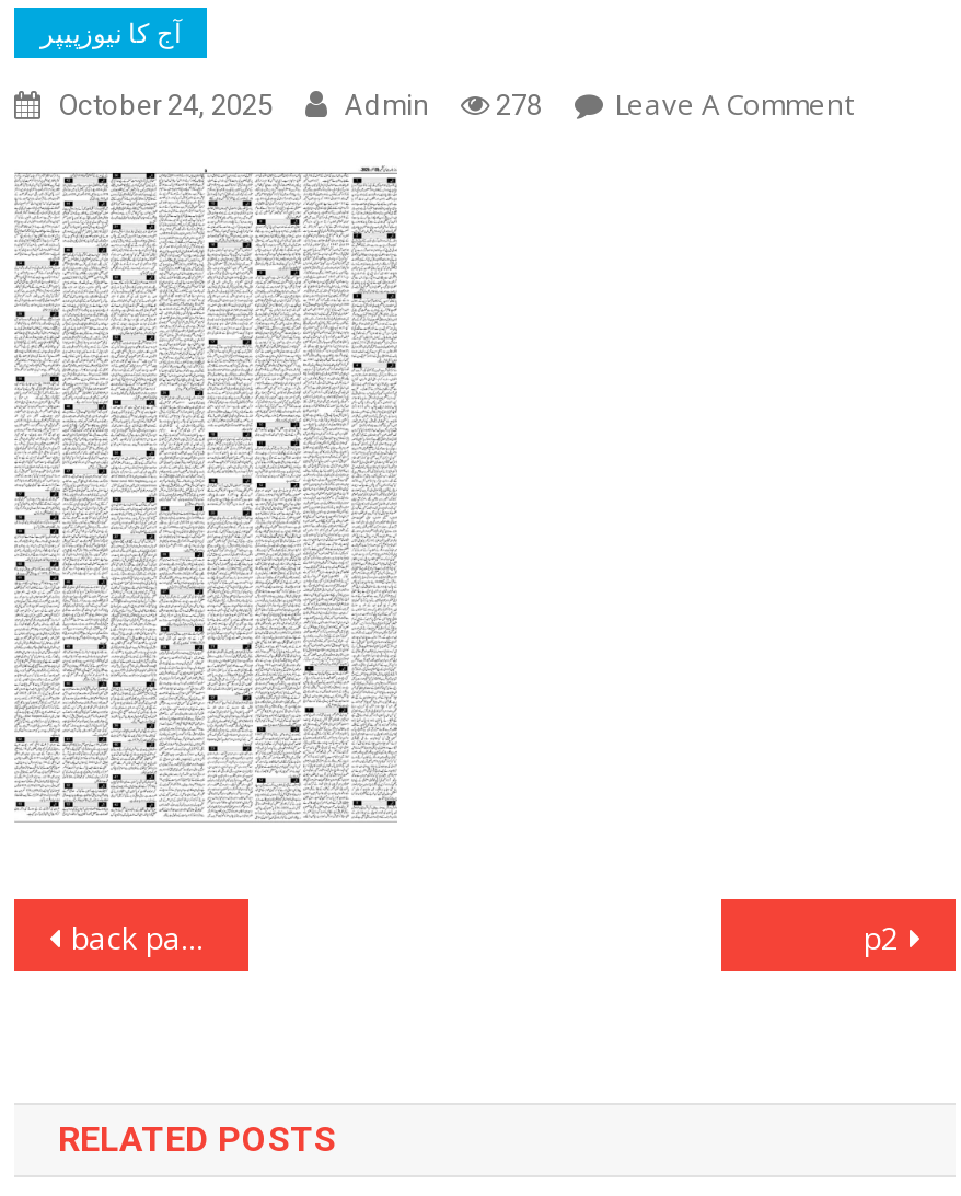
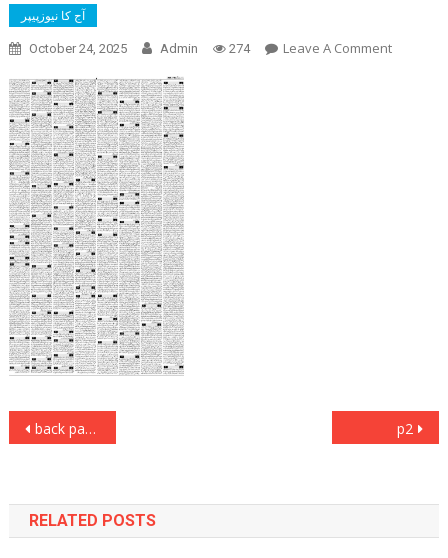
- 278
+ 274
